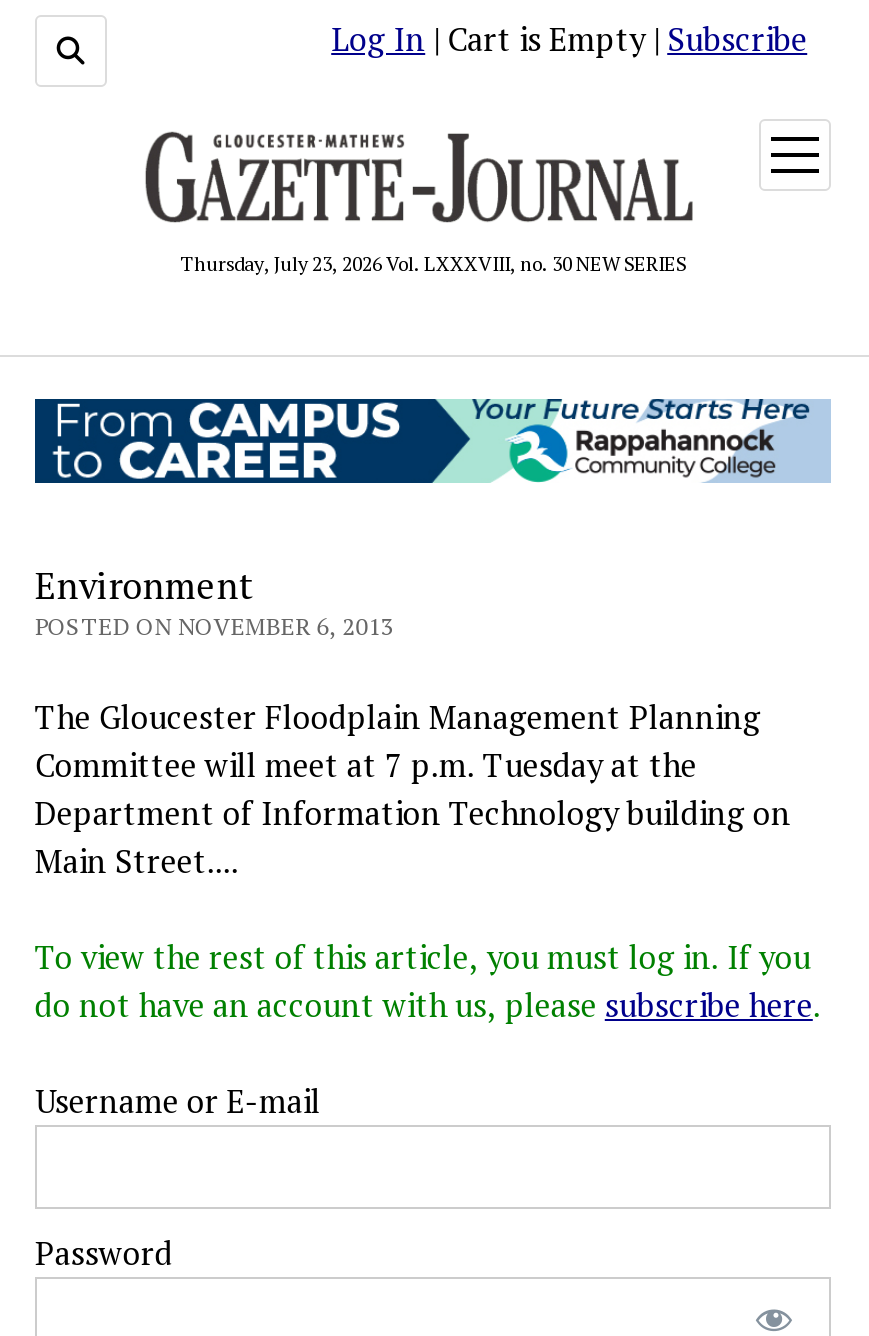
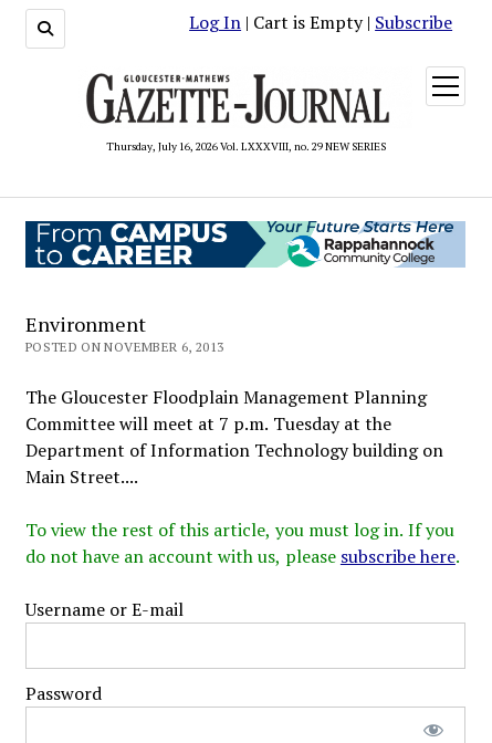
- Thursday, July 23, 2026 Vol. LXXXVIII, no. 30 NEW SERIES
+ Thursday, July 16, 2026 Vol. LXXXVIII, no. 29 NEW SERIES
